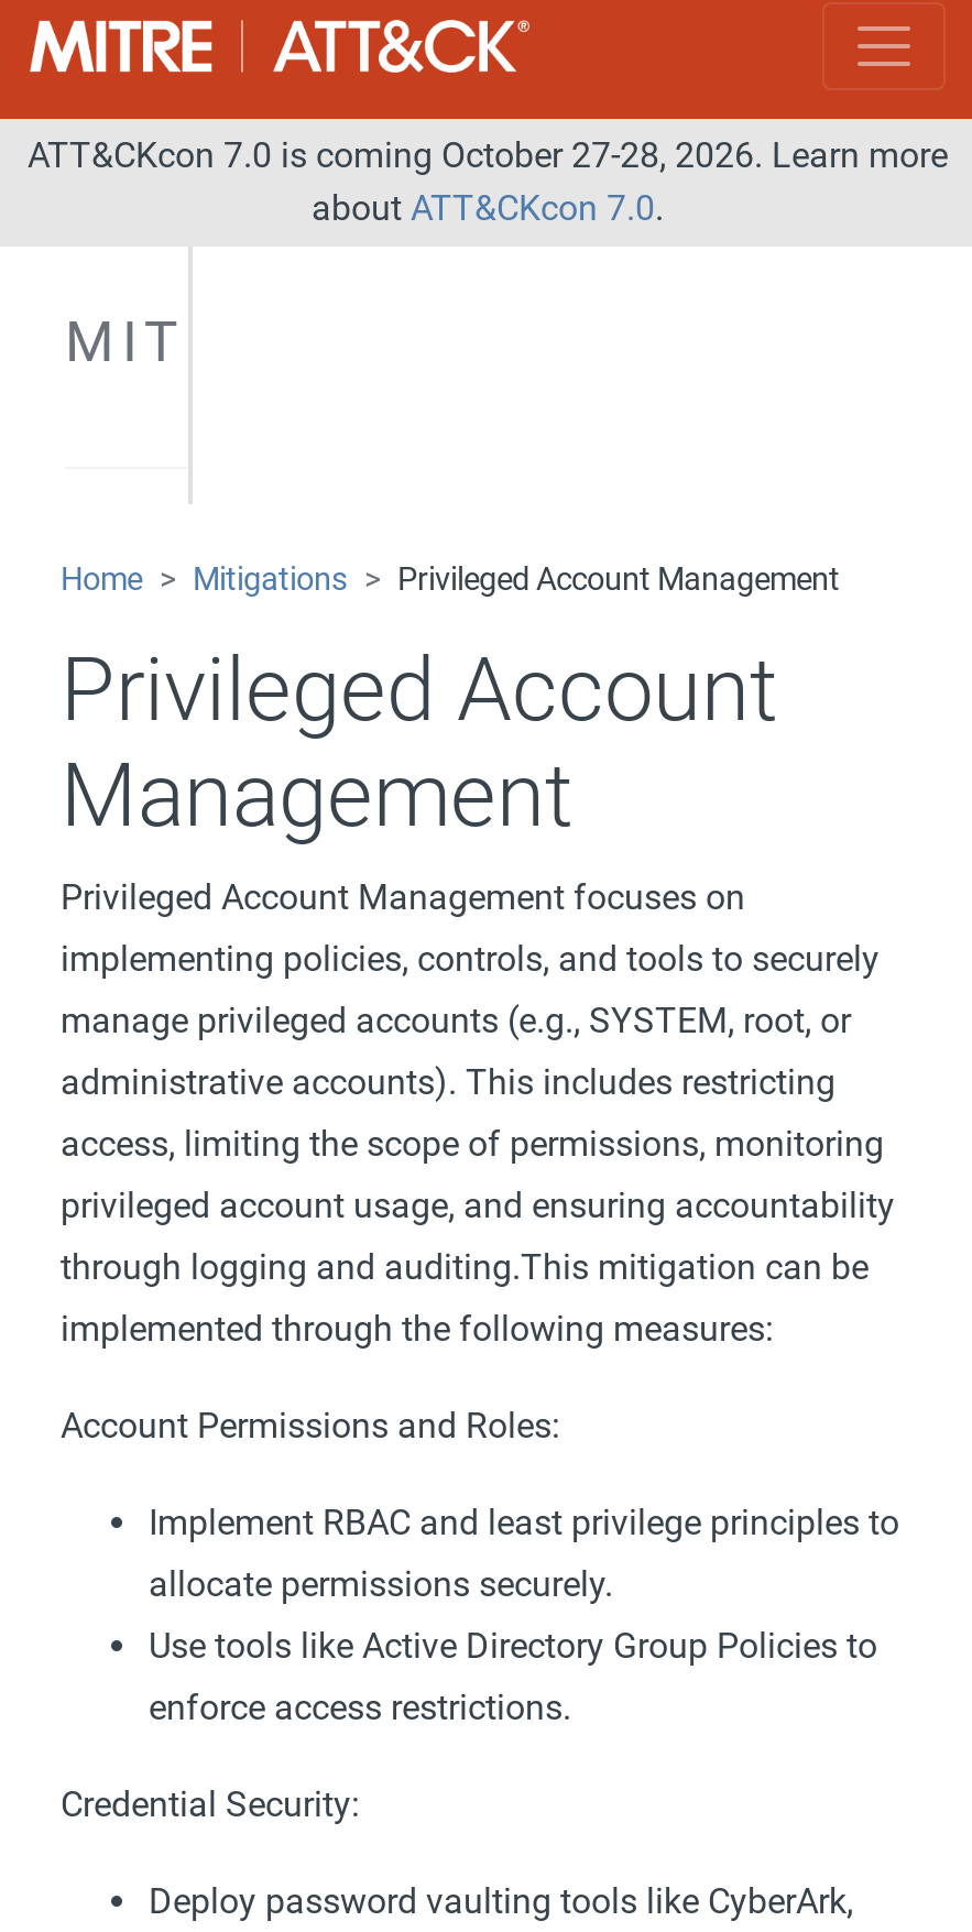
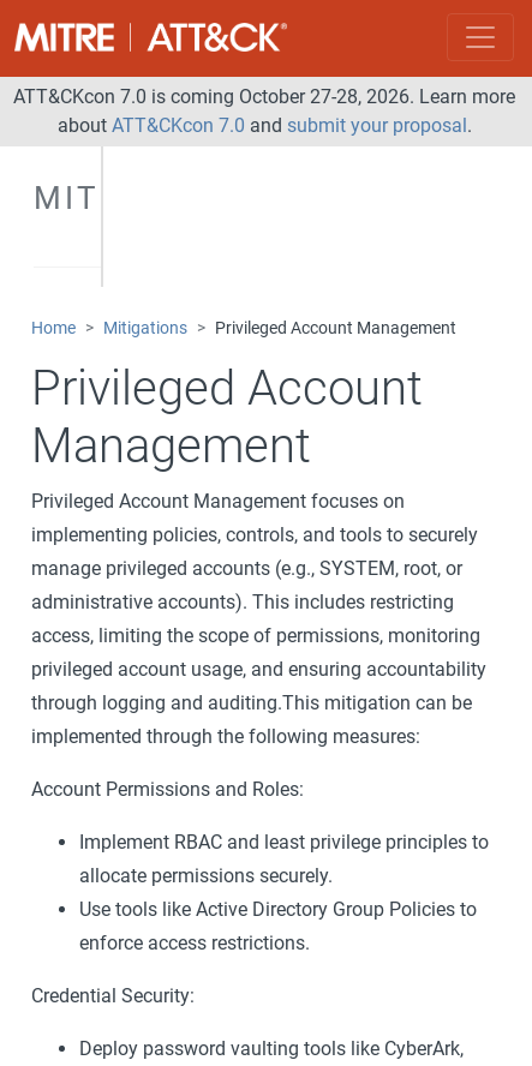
- about ATT&CKcon 7.0.
+ about ATT&CKcon 7.0 and submit your proposal.
